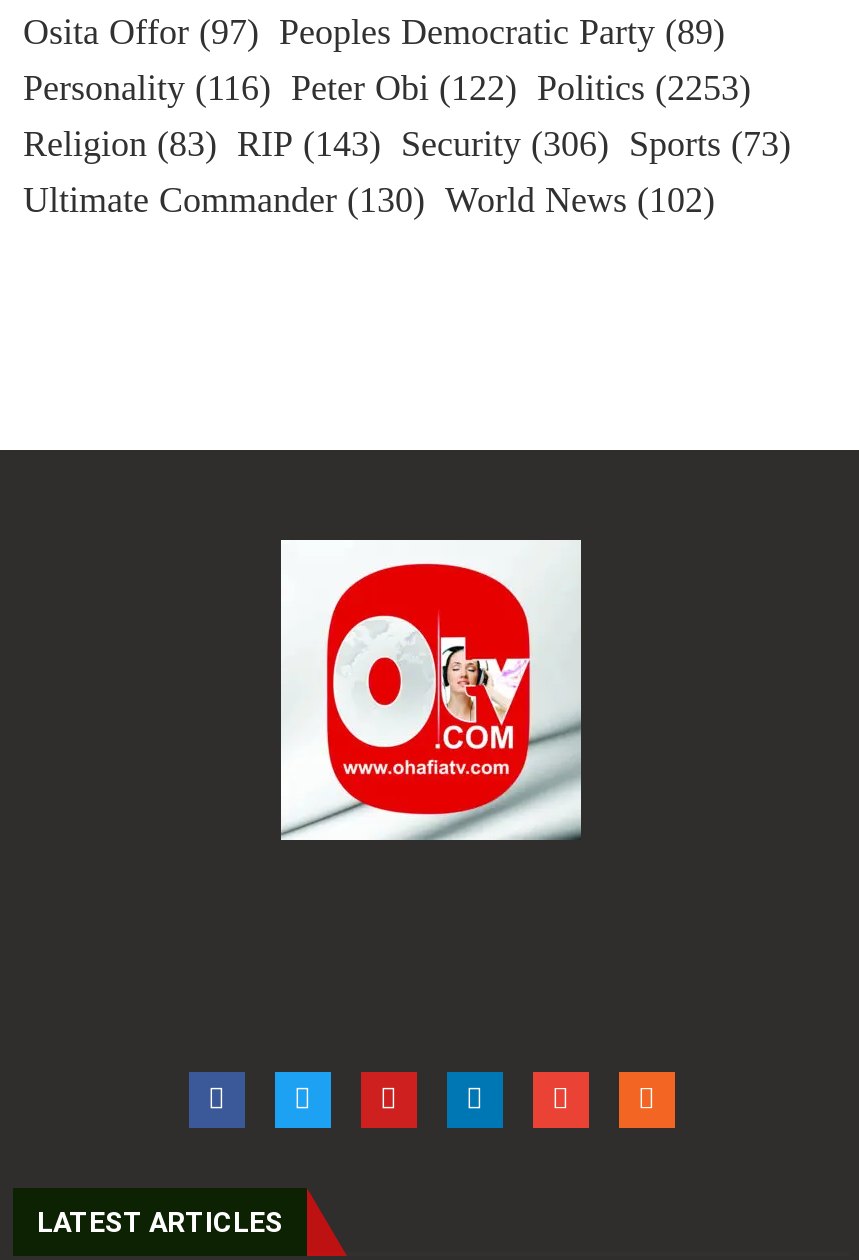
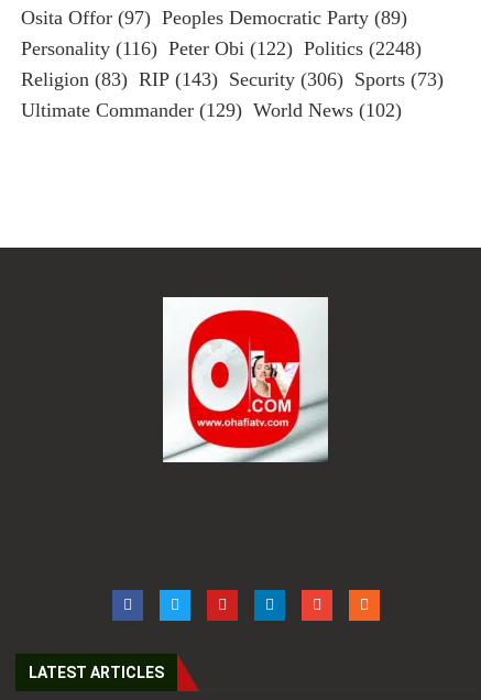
- Personality (116) Peter Obi (122) Politics (2253)
+ Personality (116) Peter Obi (122) Politics (2248)

- Ultimate Commander (130) World News (102)
+ Ultimate Commander (129) World News (102)
